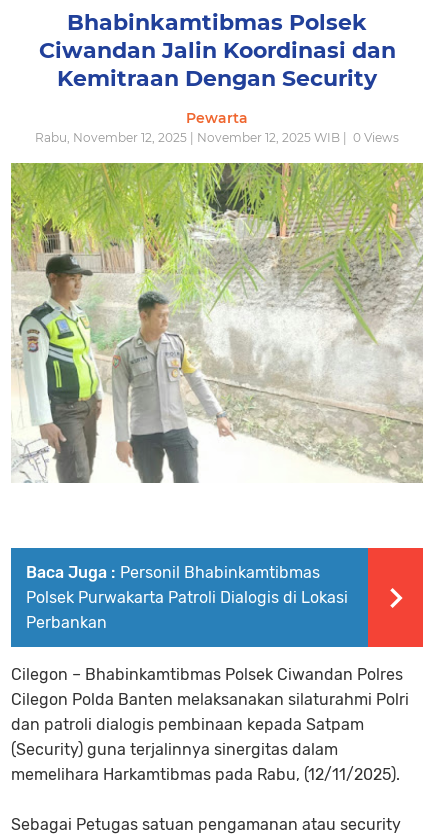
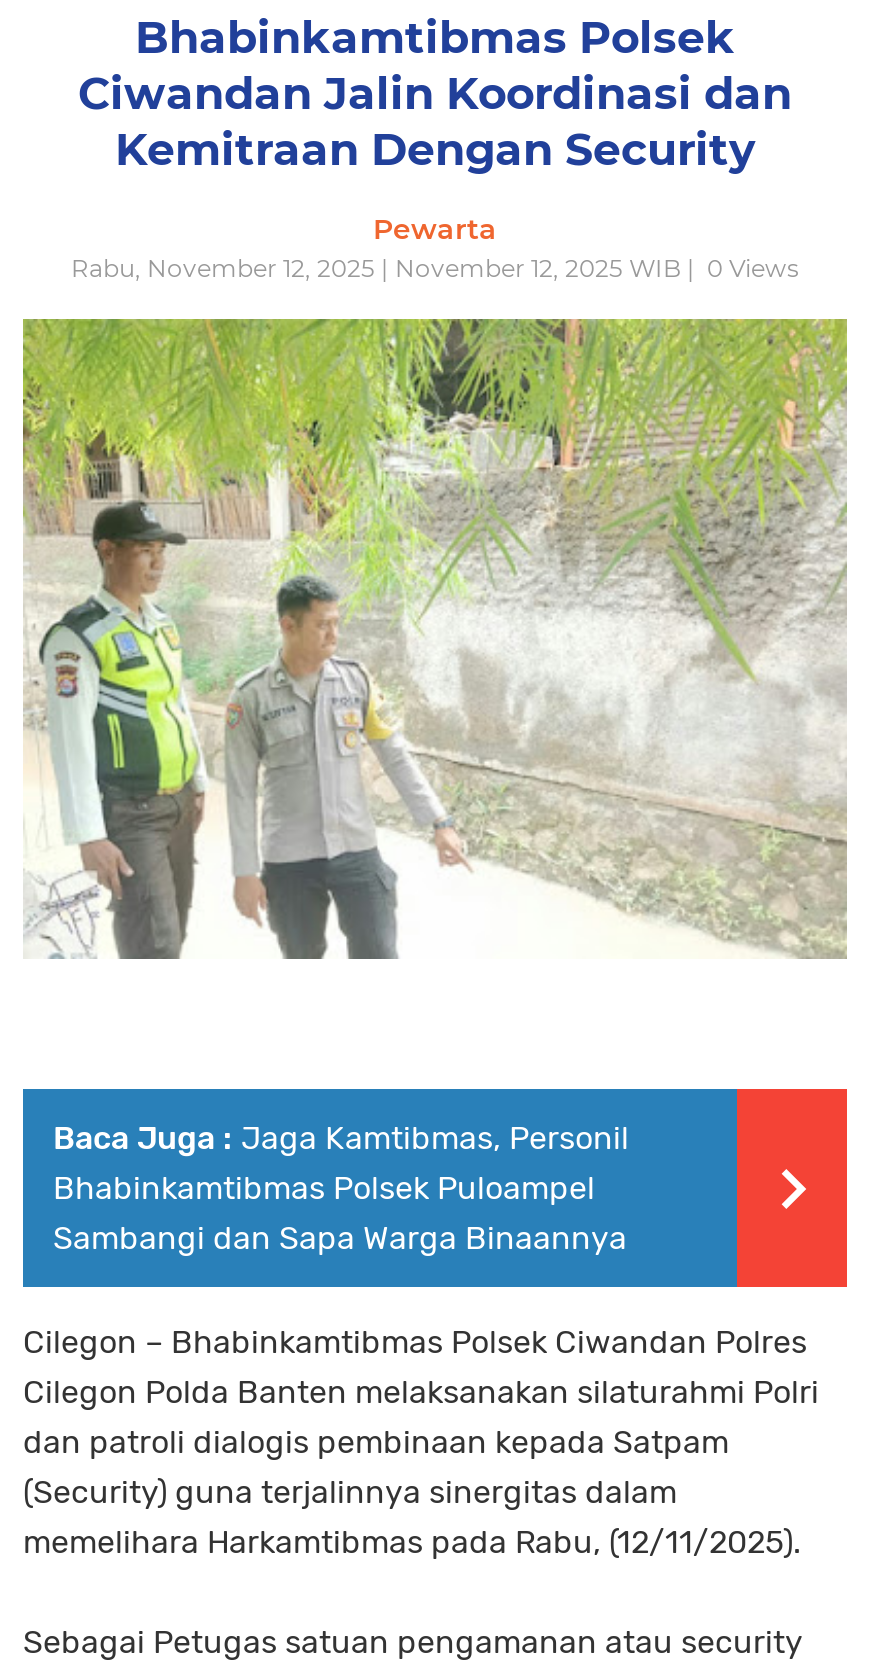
- Baca Juga : Personil Bhabinkamtibmas
- Polsek Purwakarta Patroli Dialogis di Lokasi
- Perbankan
+ Baca Juga : Jaga Kamtibmas, Personil
+ Bhabinkamtibmas Polsek Puloampel
+ Sambangi dan Sapa Warga Binaannya
